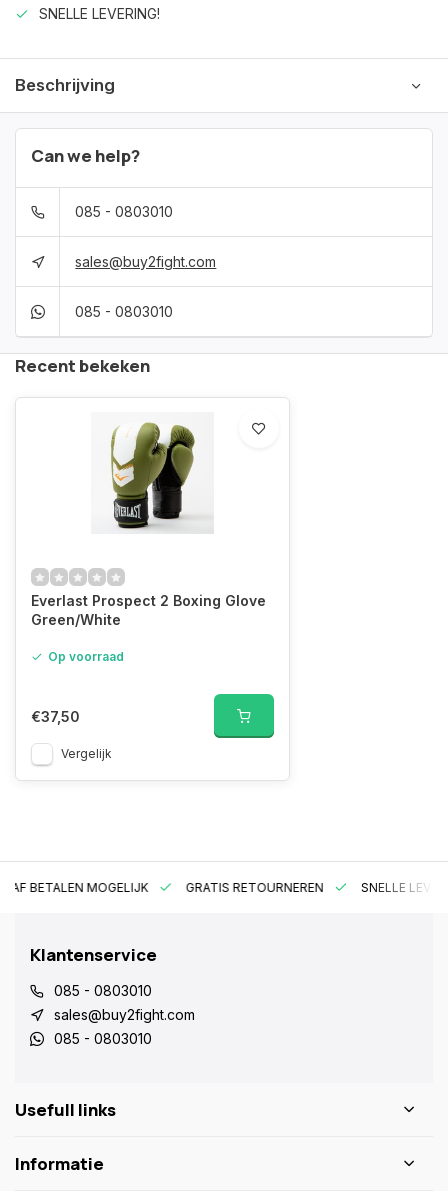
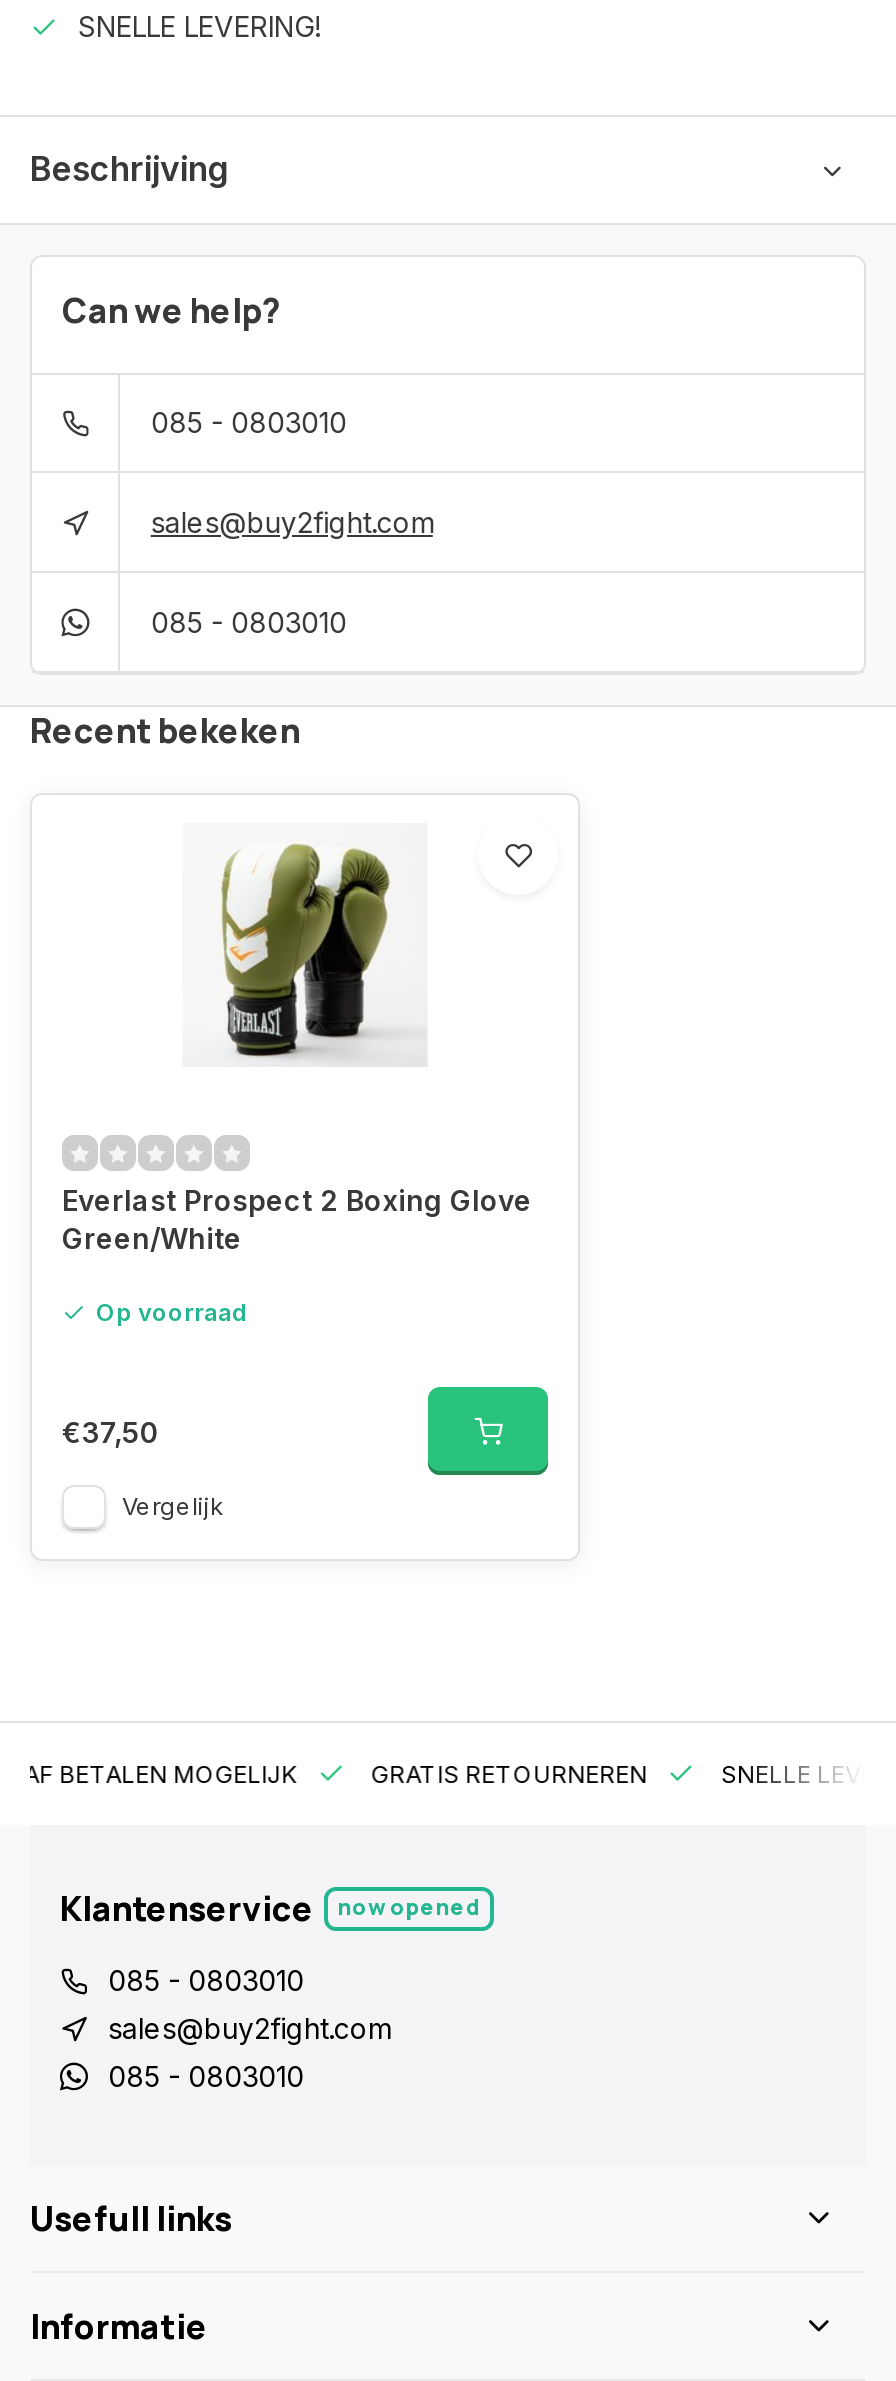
+ now opened
